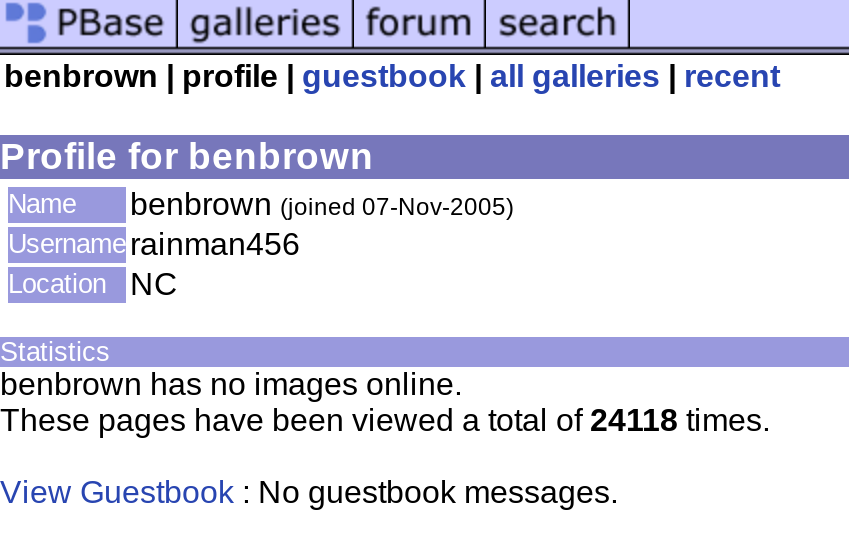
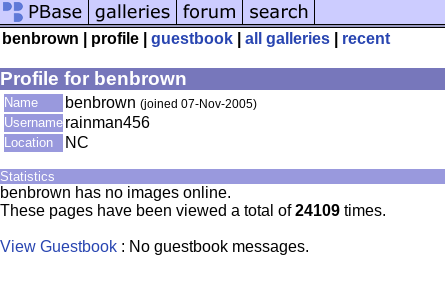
- These pages have been viewed a total of 24118 times.
+ These pages have been viewed a total of 24109 times.
